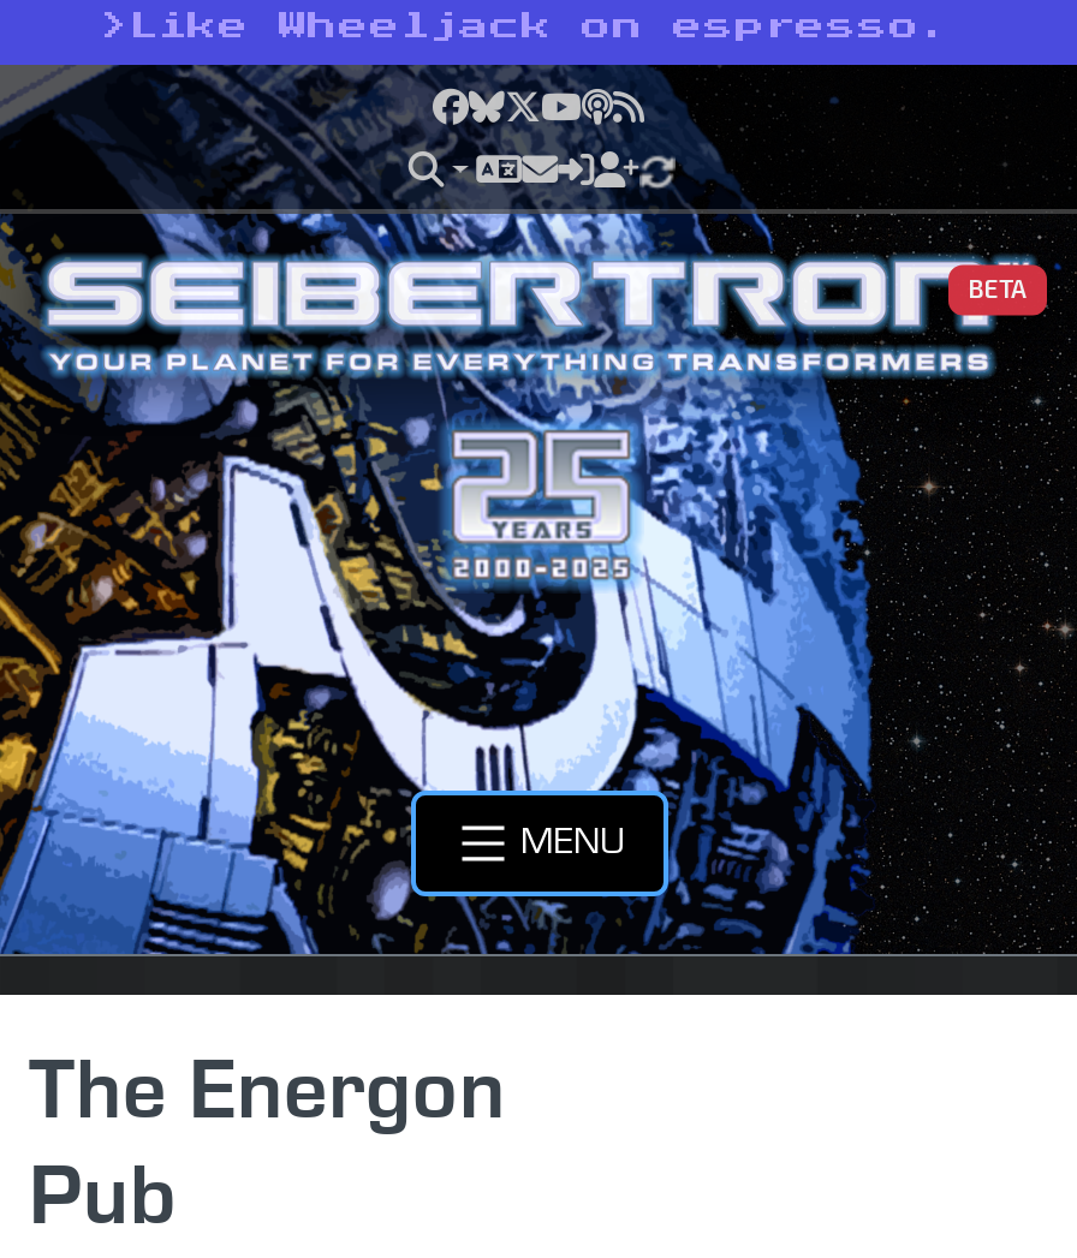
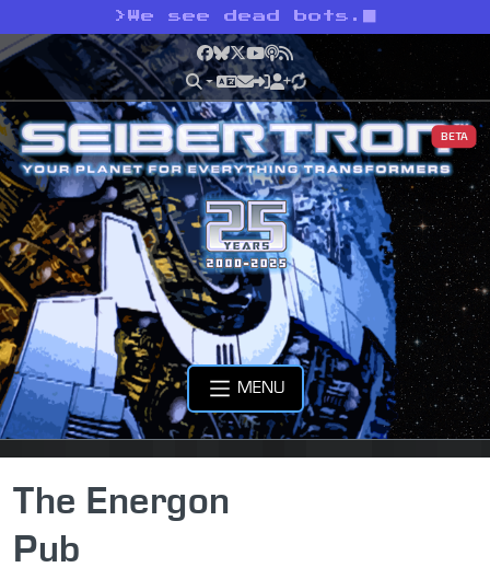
- > Like Wheeljack on espresso.
+ > We see dead bots.
